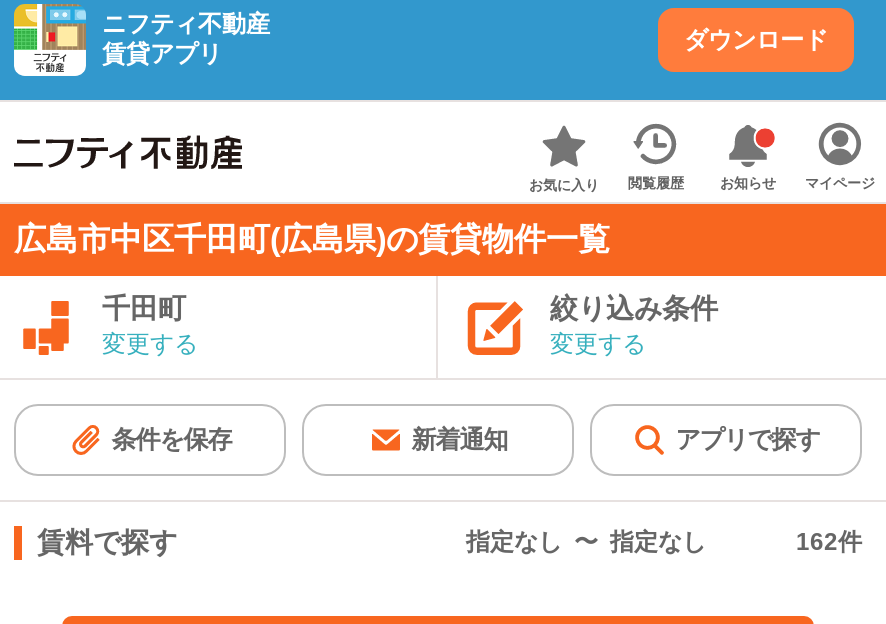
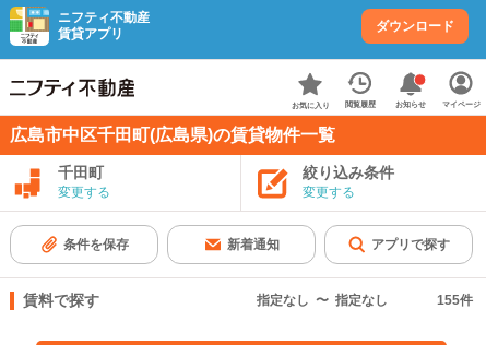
- 162件
+ 155件
